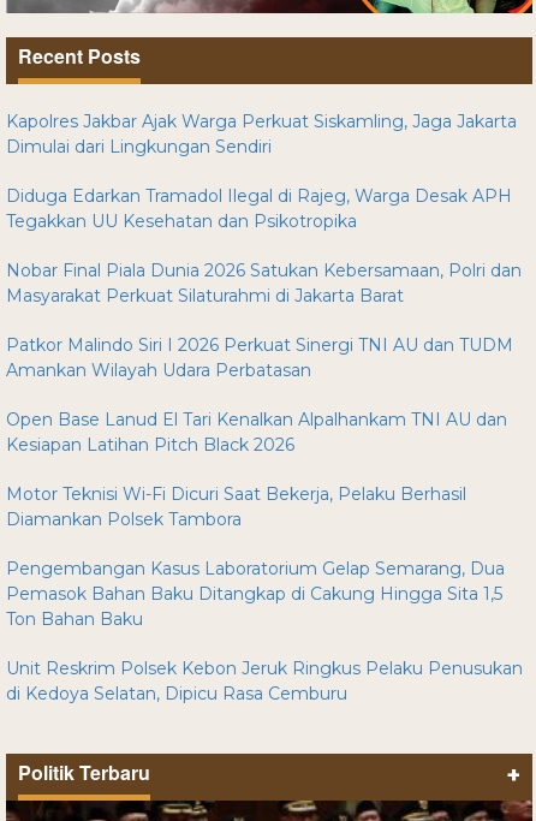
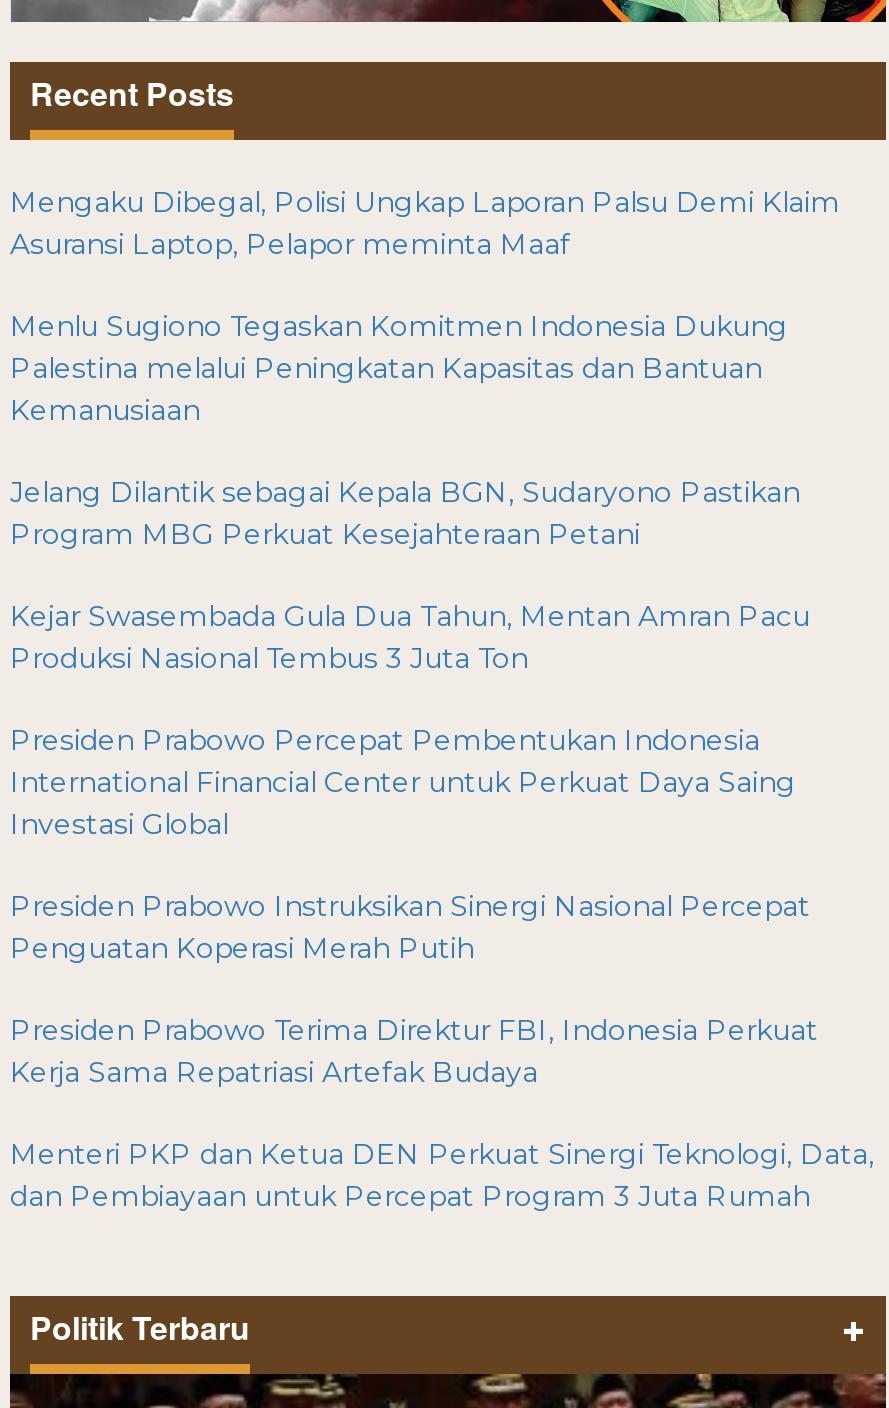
- Kapolres Jakbar Ajak Warga Perkuat Siskamling, Jaga Jakarta
- Dimulai dari Lingkungan Sendiri
+ Mengaku Dibegal, Polisi Ungkap Laporan Palsu Demi Klaim
+ Asuransi Laptop, Pelapor meminta Maaf

- Diduga Edarkan Tramadol Ilegal di Rajeg, Warga Desak APH
- Tegakkan UU Kesehatan dan Psikotropika
+ Menlu Sugiono Tegaskan Komitmen Indonesia Dukung
+ Palestina melalui Peningkatan Kapasitas dan Bantuan
+ Kemanusiaan

- Nobar Final Piala Dunia 2026 Satukan Kebersamaan, Polri dan
- Masyarakat Perkuat Silaturahmi di Jakarta Barat
+ Jelang Dilantik sebagai Kepala BGN, Sudaryono Pastikan
+ Program MBG Perkuat Kesejahteraan Petani

- Patkor Malindo Siri I 2026 Perkuat Sinergi TNI AU dan TUDM
- Amankan Wilayah Udara Perbatasan
+ Kejar Swasembada Gula Dua Tahun, Mentan Amran Pacu
+ Produksi Nasional Tembus 3 Juta Ton

- Open Base Lanud El Tari Kenalkan Alpalhankam TNI AU dan
- Kesiapan Latihan Pitch Black 2026
+ Presiden Prabowo Percepat Pembentukan Indonesia
+ International Financial Center untuk Perkuat Daya Saing
+ Investasi Global

- Motor Teknisi Wi-Fi Dicuri Saat Bekerja, Pelaku Berhasil
- Diamankan Polsek Tambora
+ Presiden Prabowo Instruksikan Sinergi Nasional Percepat
+ Penguatan Koperasi Merah Putih

- Pengembangan Kasus Laboratorium Gelap Semarang, Dua
- Pemasok Bahan Baku Ditangkap di Cakung Hingga Sita 1,5
- Ton Bahan Baku
+ Presiden Prabowo Terima Direktur FBI, Indonesia Perkuat
+ Kerja Sama Repatriasi Artefak Budaya

- Unit Reskrim Polsek Kebon Jeruk Ringkus Pelaku Penusukan
- di Kedoya Selatan, Dipicu Rasa Cemburu
+ Menteri PKP dan Ketua DEN Perkuat Sinergi Teknologi, Data,
+ dan Pembiayaan untuk Percepat Program 3 Juta Rumah
